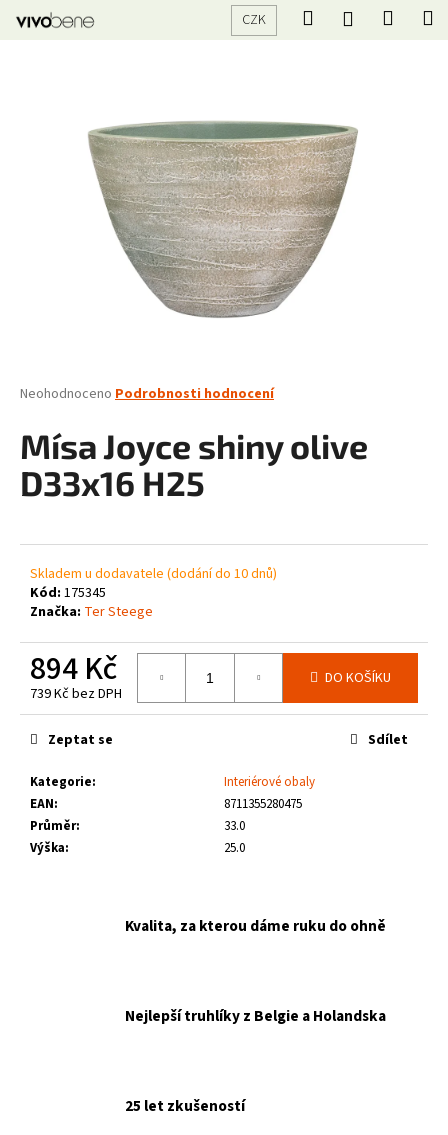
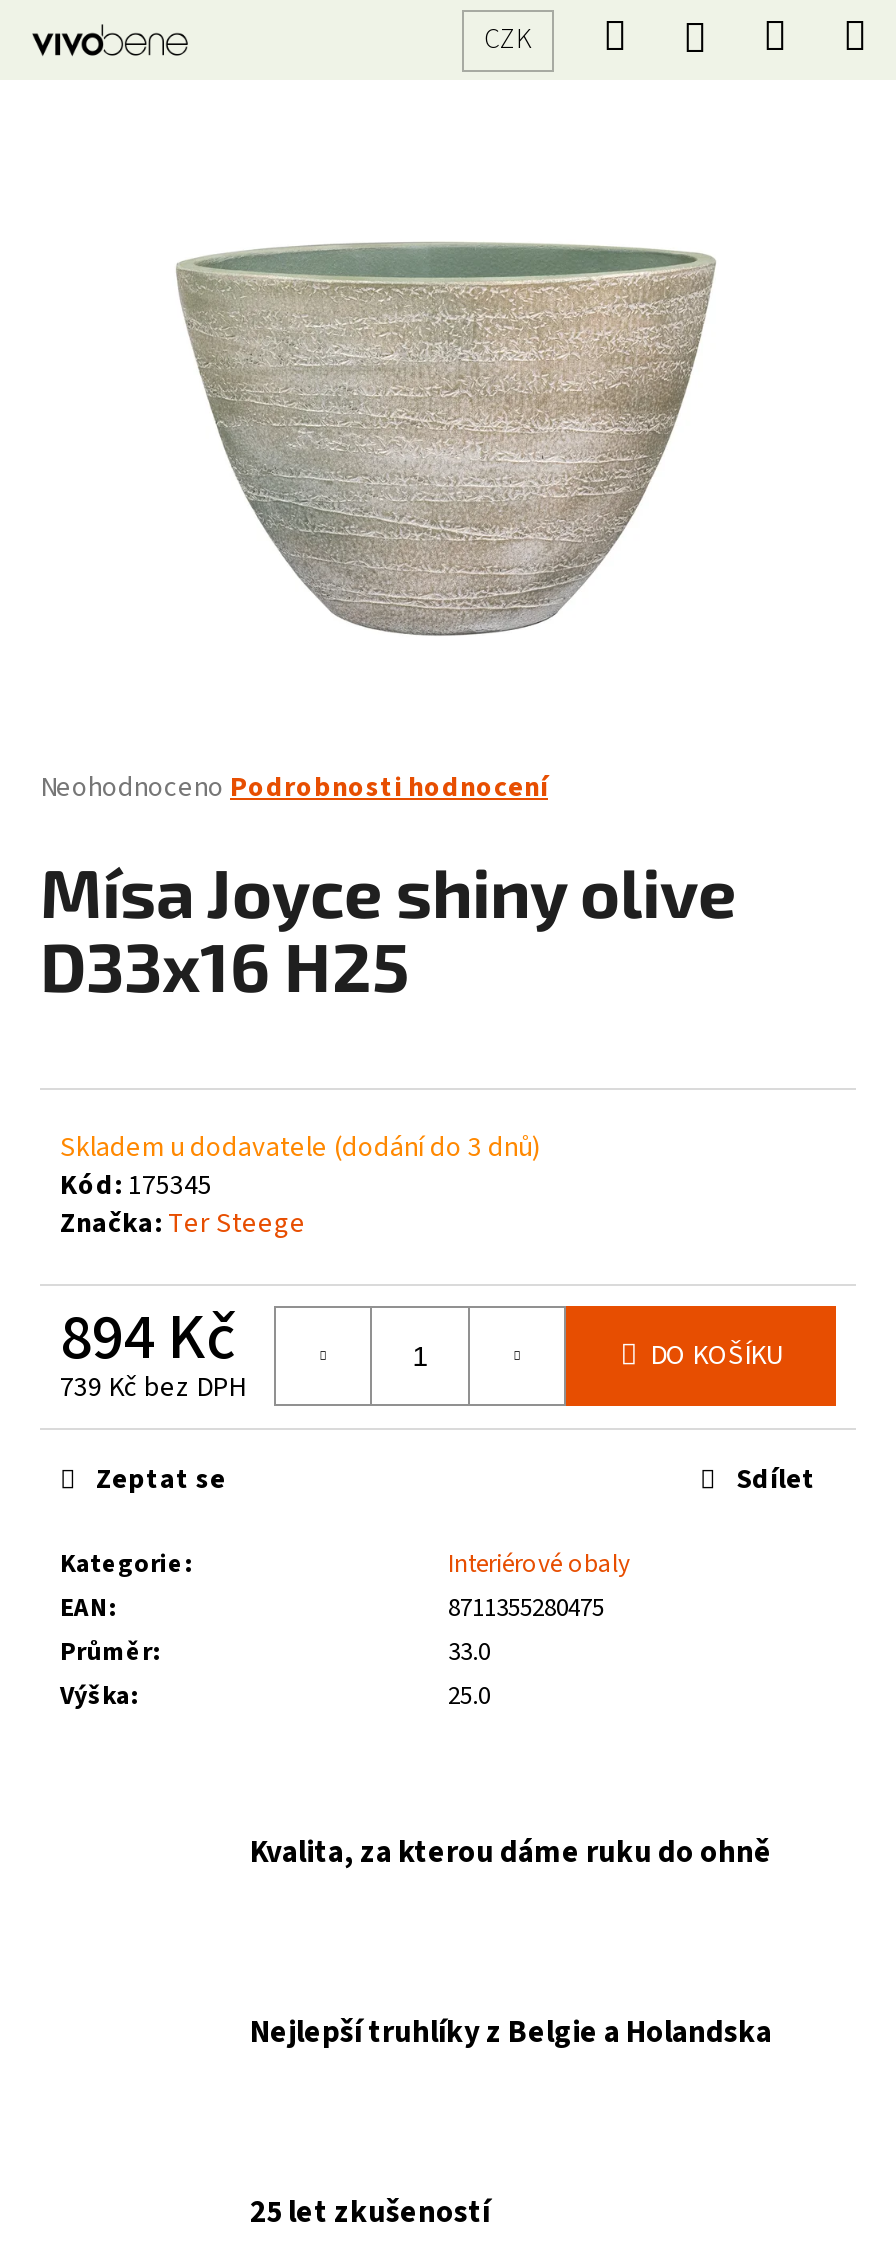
- Skladem u dodavatele (dodání do 10 dnů)
+ Skladem u dodavatele (dodání do 3 dnů)
